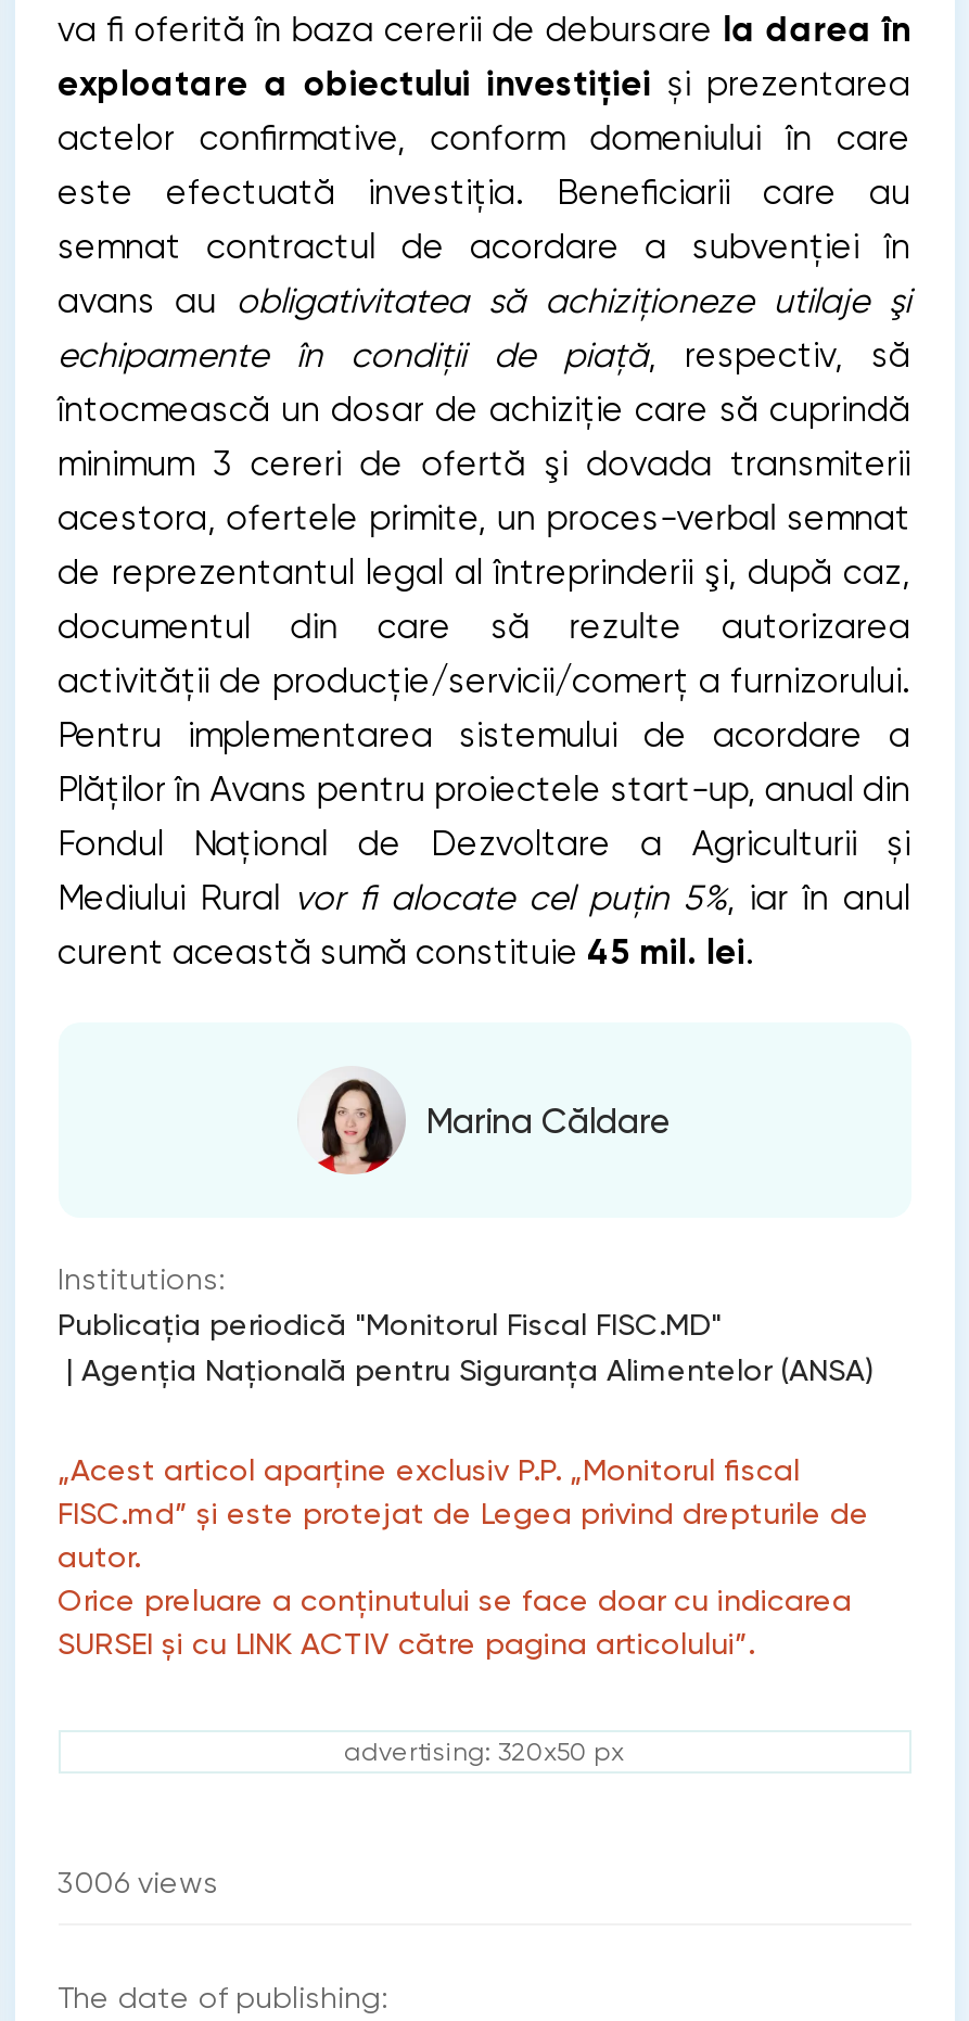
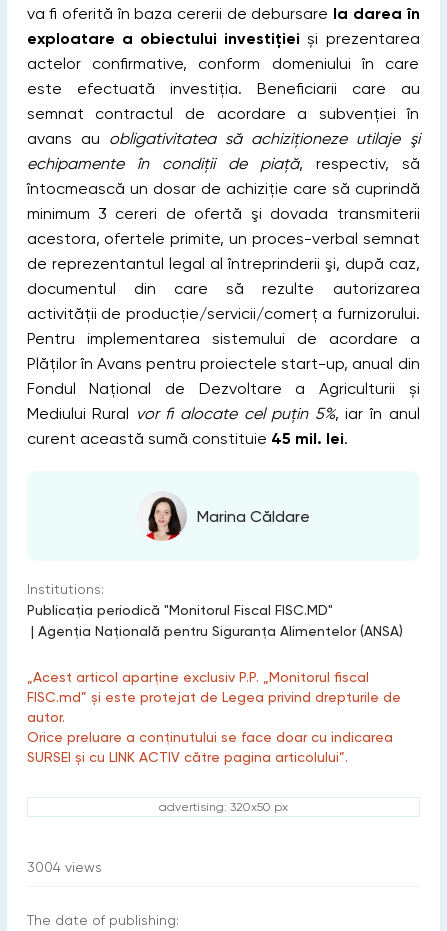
- 3006 views
+ 3004 views
